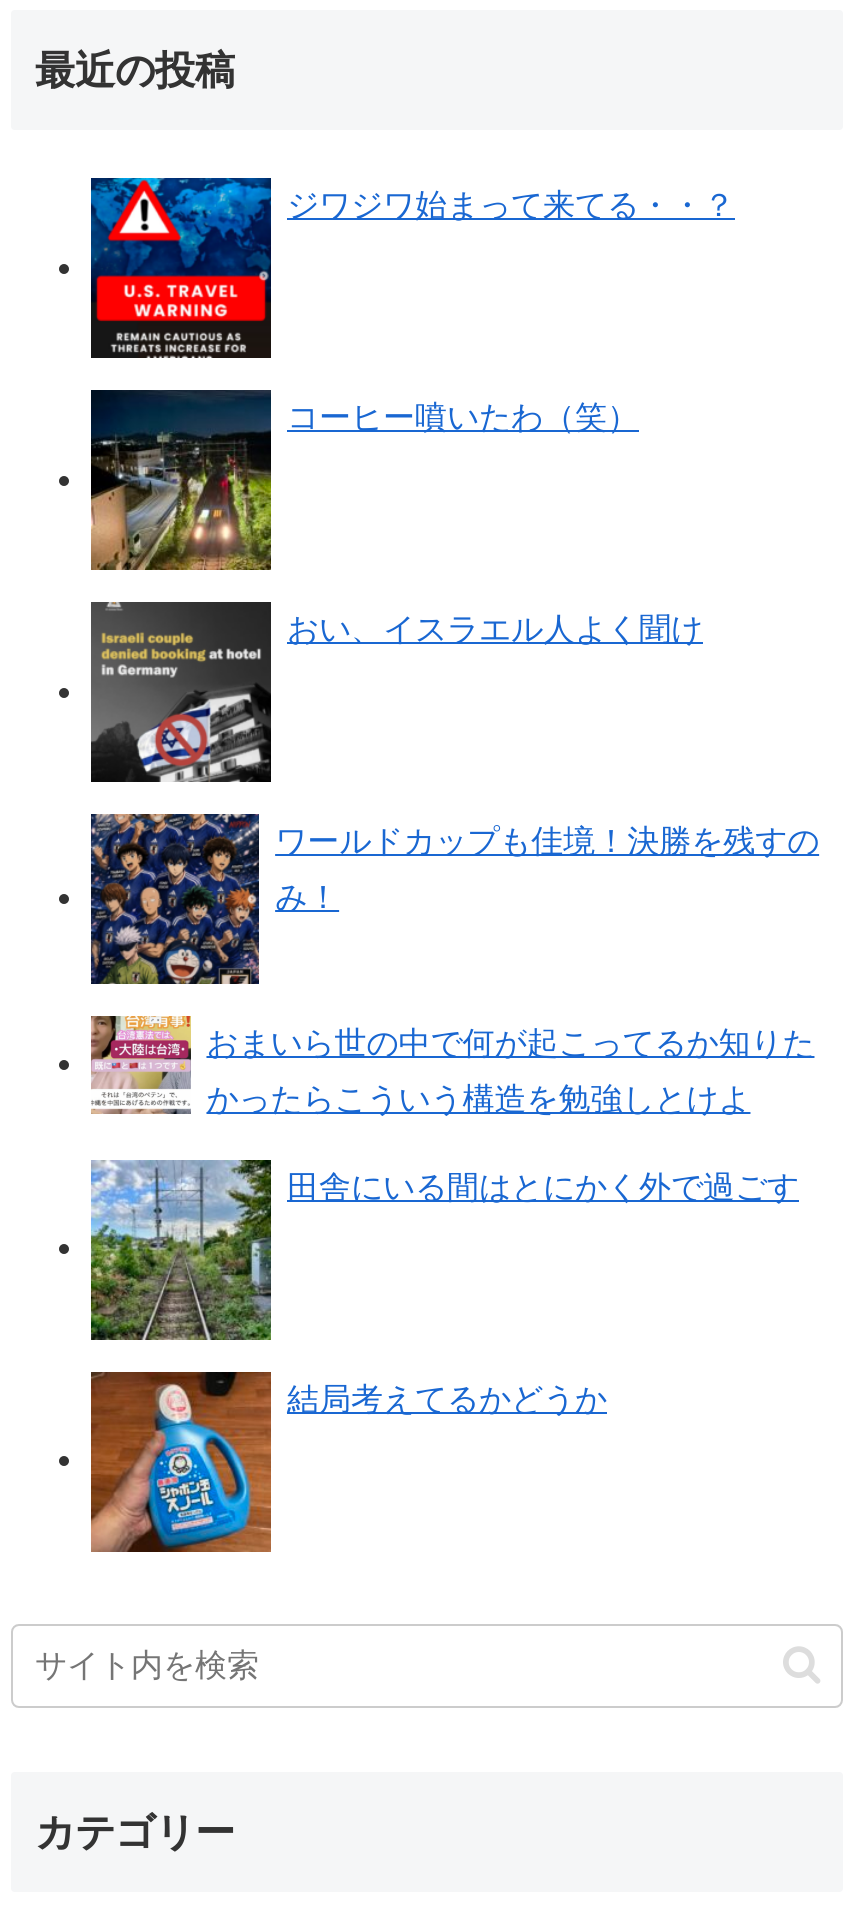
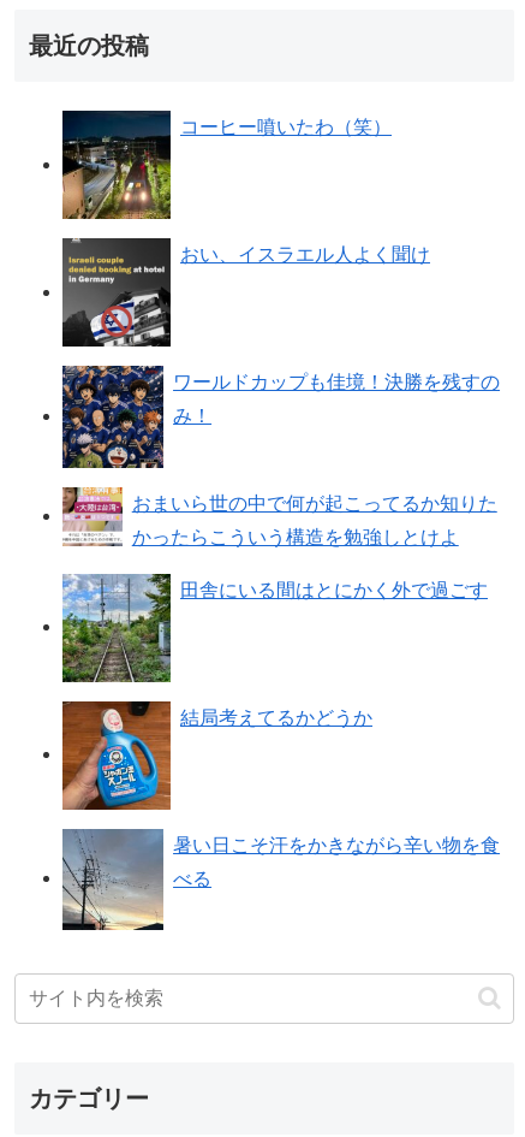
- [image]
- ジワジワ始まって来てる・・？

moved up: [image] | コーヒー噴いたわ（笑） | おい、イスラエル人よく聞け | ワールドカップも佳境！決勝を残すの | み！ | おまいら世の中で何が起こってるか知りた | 田舎にいる間はとにかく外で過ごす | 結局考えてるかどうか

moved up: [image]

+ [image]
+ 暑い日こそ汗をかきながら辛い物を食
+ べる
